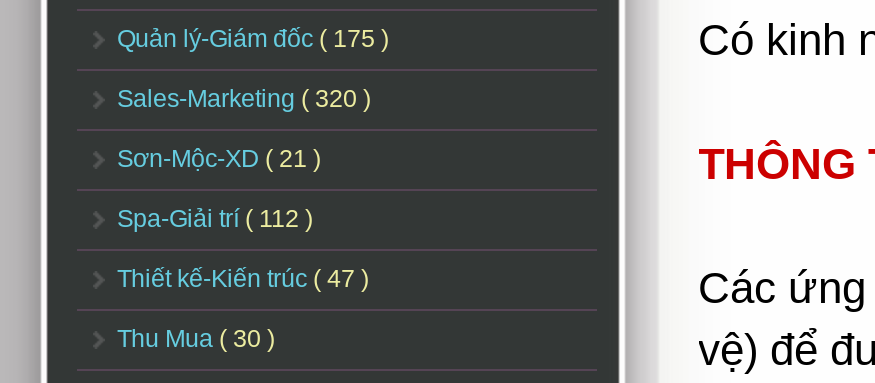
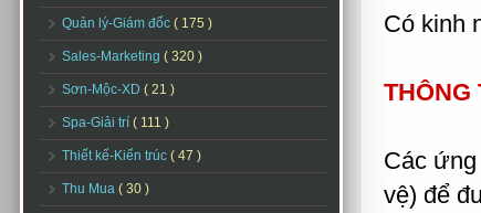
- Spa-Giải trí ( 112 )
+ Spa-Giải trí ( 111 )
